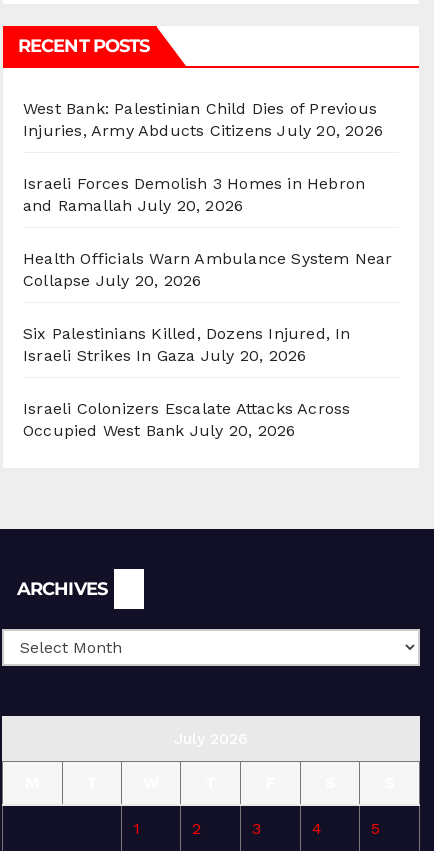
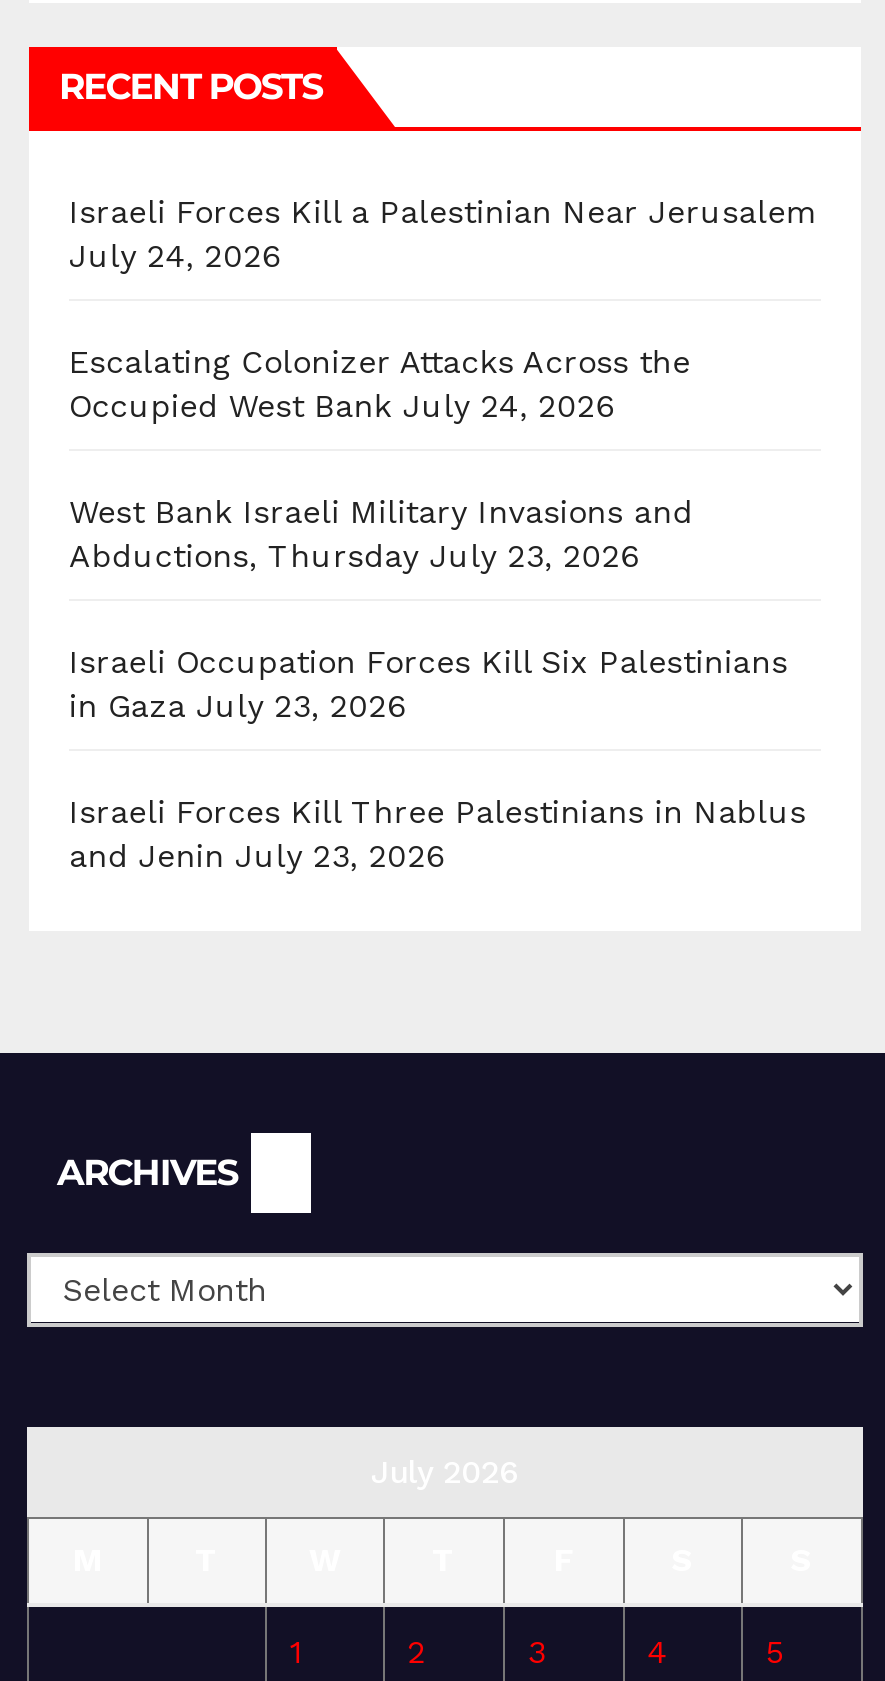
- West Bank: Palestinian Child Dies of Previous
- Injuries, Army Abducts Citizens July 20, 2026
+ Israeli Forces Kill a Palestinian Near Jerusalem
+ July 24, 2026

- Israeli Forces Demolish 3 Homes in Hebron
- and Ramallah July 20, 2026
+ Escalating Colonizer Attacks Across the
+ Occupied West Bank July 24, 2026

- Health Officials Warn Ambulance System Near
- Collapse July 20, 2026
+ West Bank Israeli Military Invasions and
+ Abductions, Thursday July 23, 2026

- Six Palestinians Killed, Dozens Injured, In
- Israeli Strikes In Gaza July 20, 2026
+ Israeli Occupation Forces Kill Six Palestinians
+ in Gaza July 23, 2026

- Israeli Colonizers Escalate Attacks Across
- Occupied West Bank July 20, 2026
+ Israeli Forces Kill Three Palestinians in Nablus
+ and Jenin July 23, 2026
